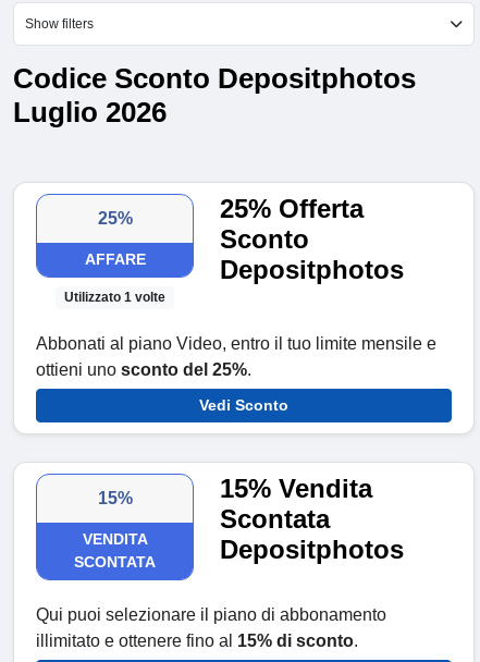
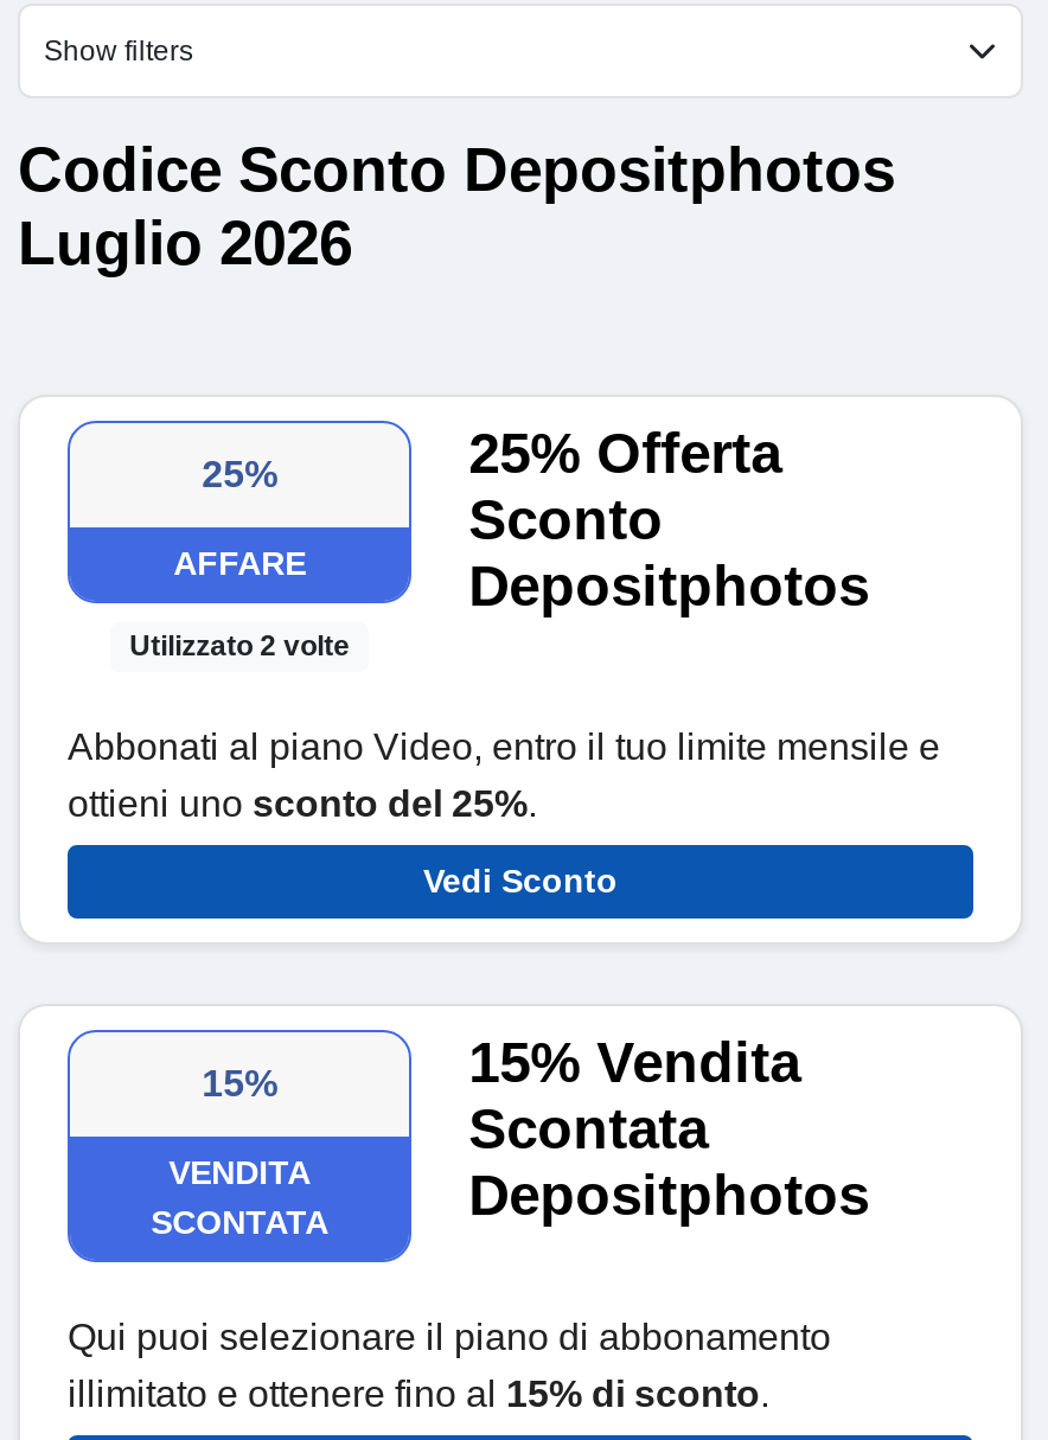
- Utilizzato 1 volte
+ Utilizzato 2 volte
